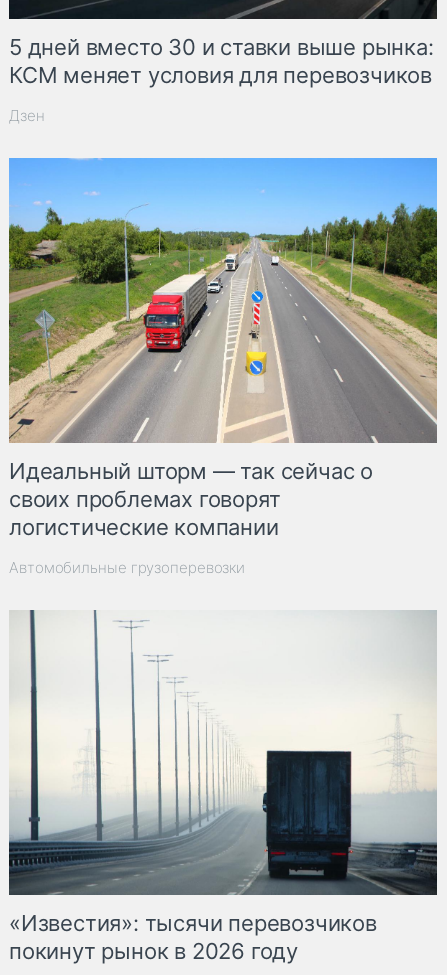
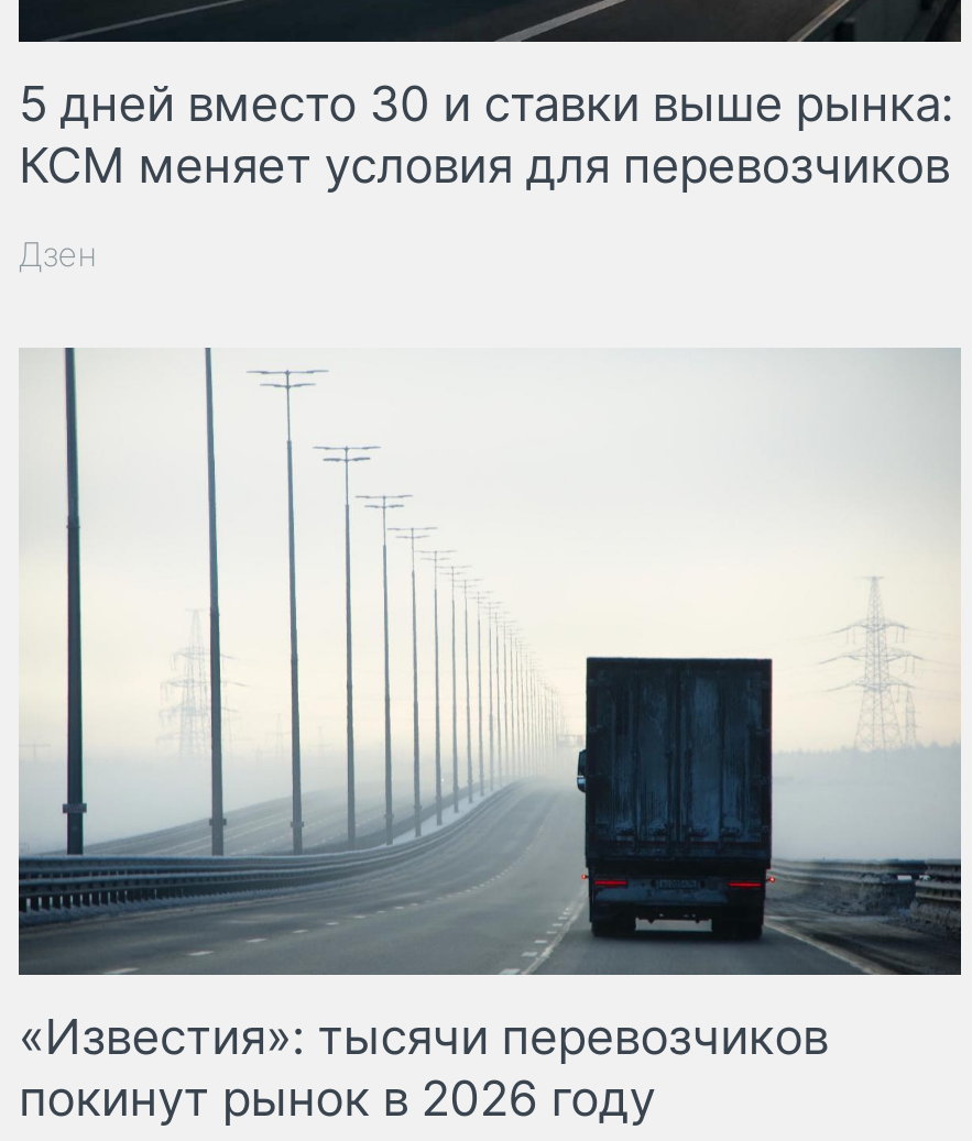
- [image]
- Идеальный шторм — так сейчас о
- своих проблемах говорят
- логистические компании
- Автомобильные грузоперевозки
